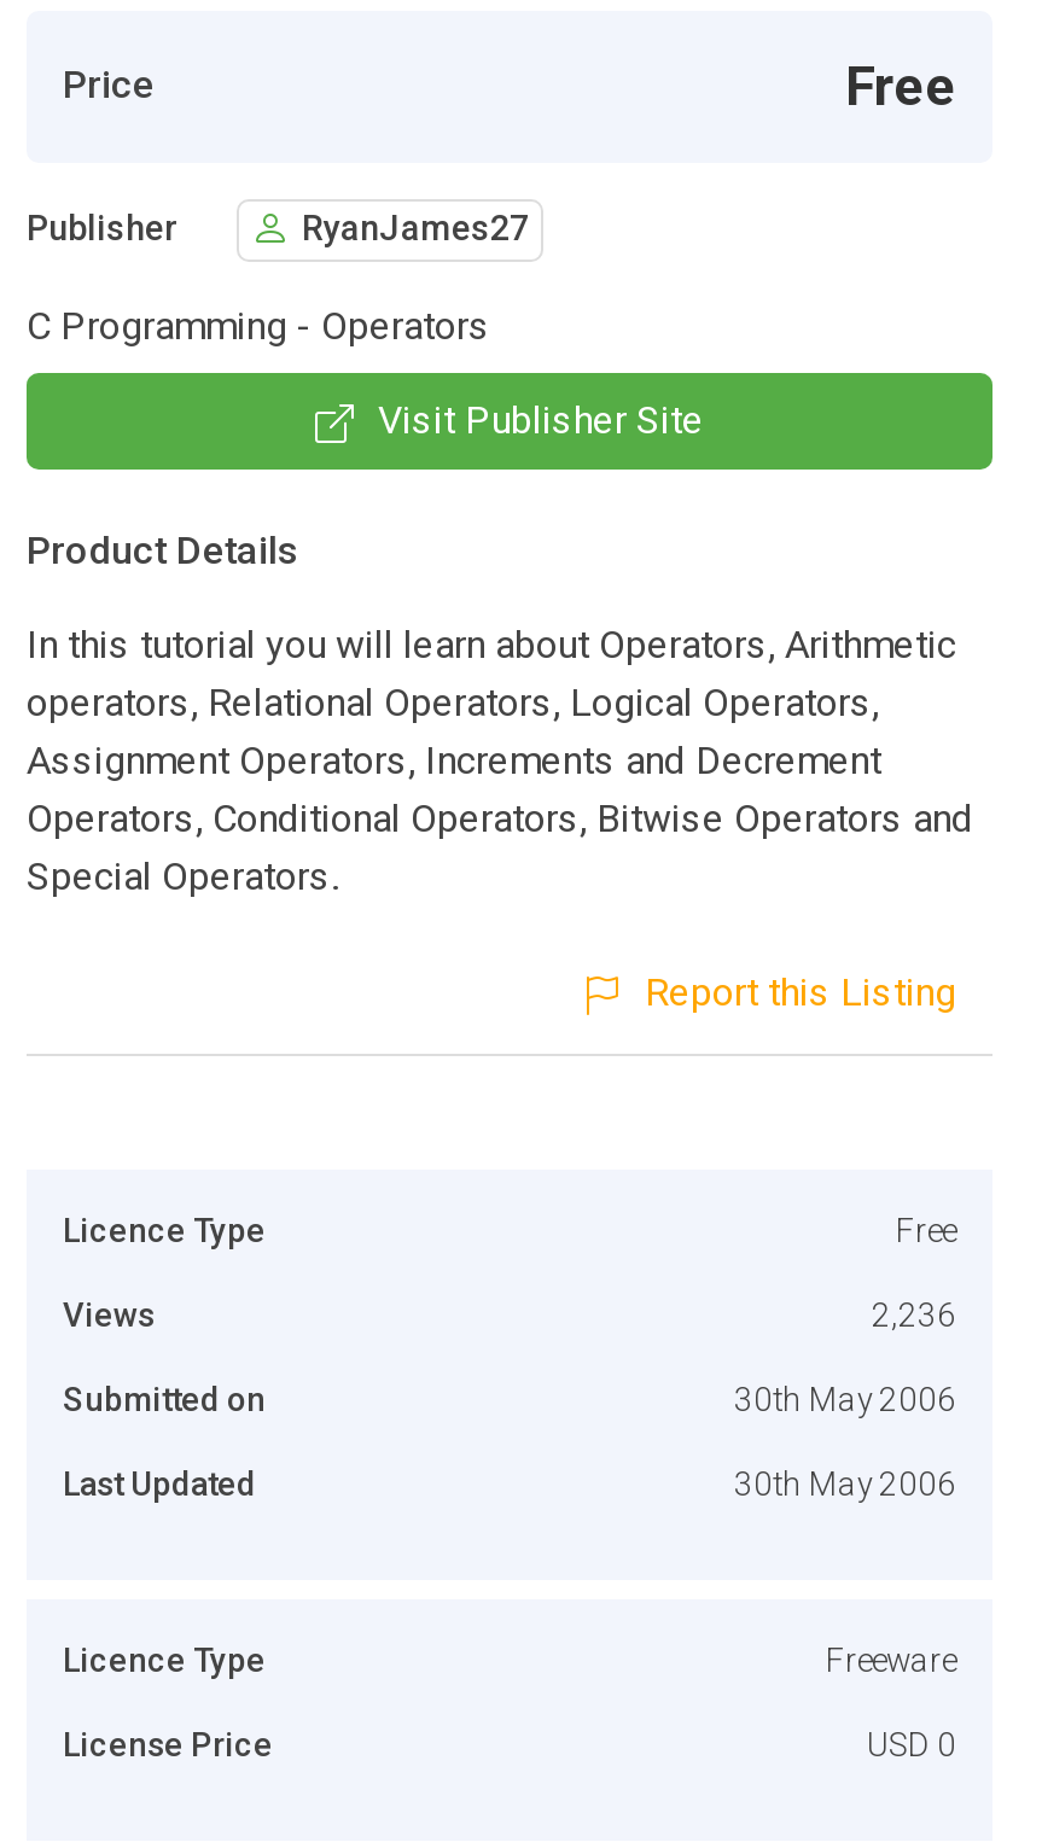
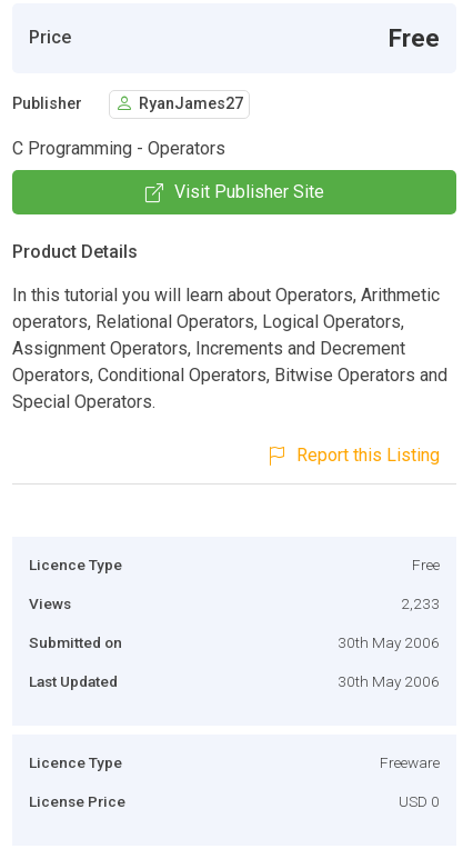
- 2,236
+ 2,233
